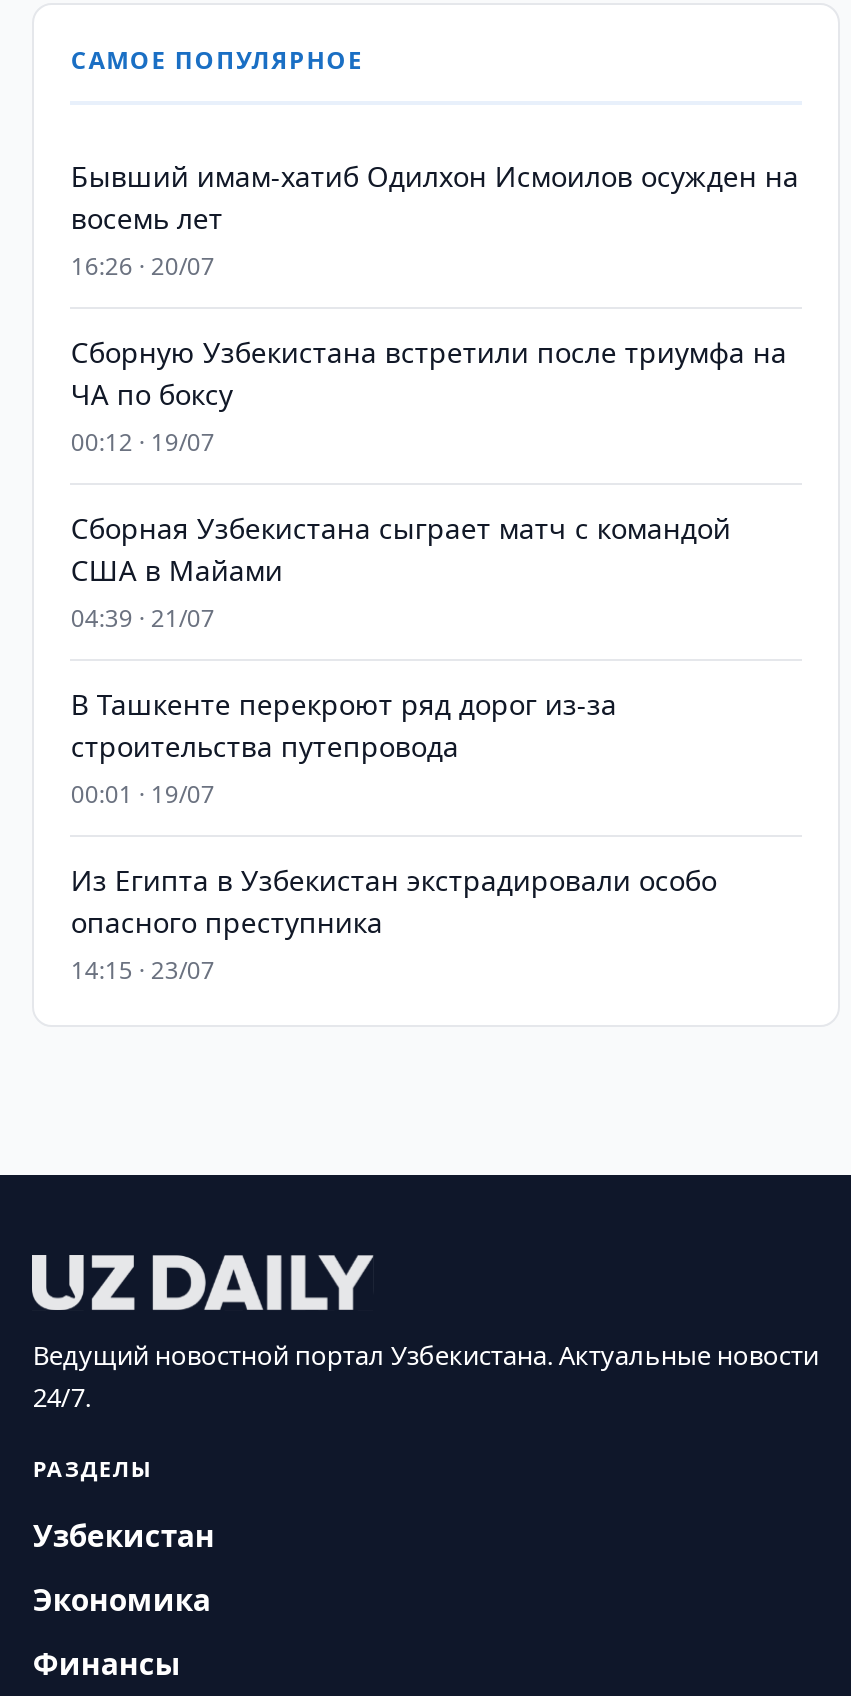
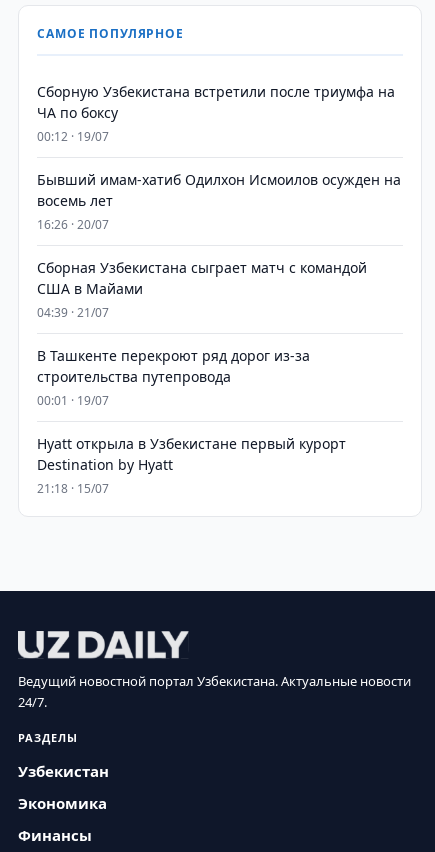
moved down: Бывший имам-хатиб Одилхон Исмоилов осужден на | восемь лет | 16:26 · 20/07

moved up: Сборную Узбекистана встретили после триумфа на | ЧА по боксу | 00:12 · 19/07

- Из Египта в Узбекистан экстрадировали особо
- опасного преступника
- 14:15 · 23/07
+ Hyatt открыла в Узбекистане первый курорт
+ Destination by Hyatt
+ 21:18 · 15/07
